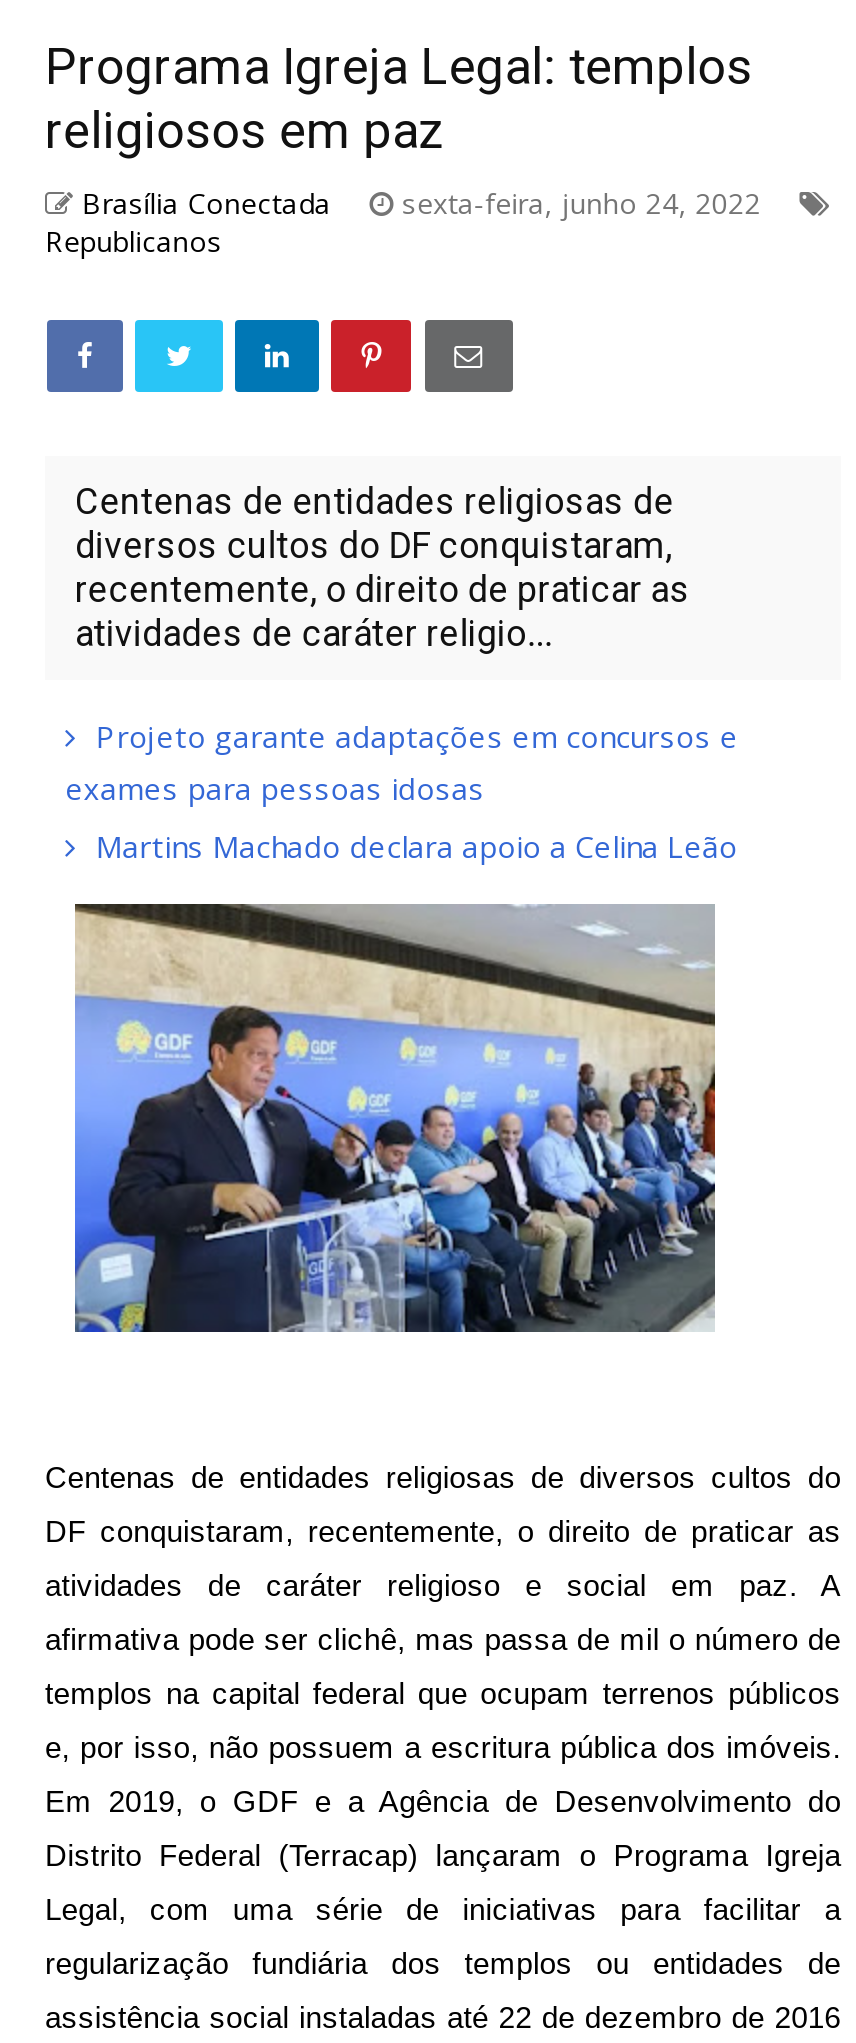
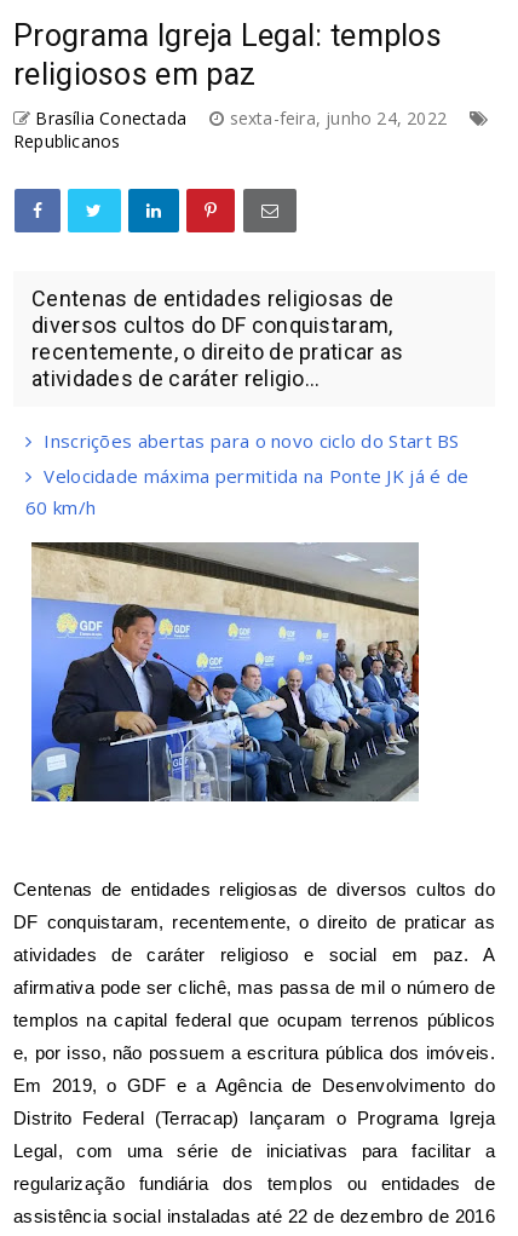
- Projeto garante adaptações em concursos e
- exames para pessoas idosas
- Martins Machado declara apoio a Celina Leão
+ Inscrições abertas para o novo ciclo do Start BS
+ Velocidade máxima permitida na Ponte JK já é de
+ 60 km/h
